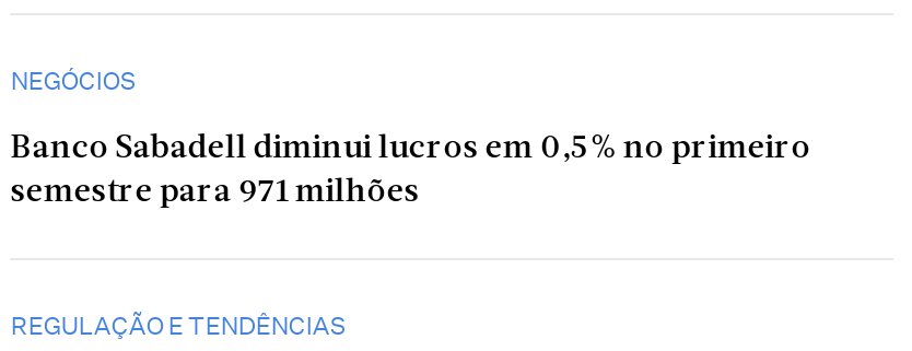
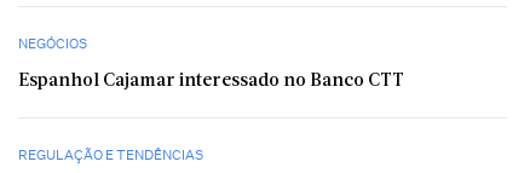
- Banco Sabadell diminui lucros em 0,5% no primeiro
- semestre para 971 milhões
+ Espanhol Cajamar interessado no Banco CTT
